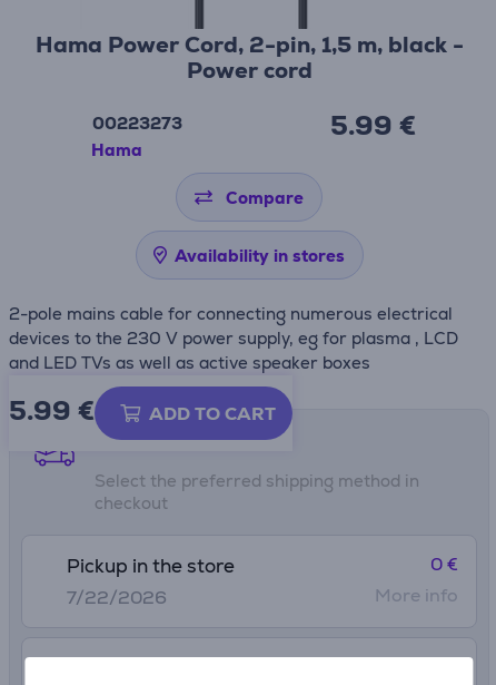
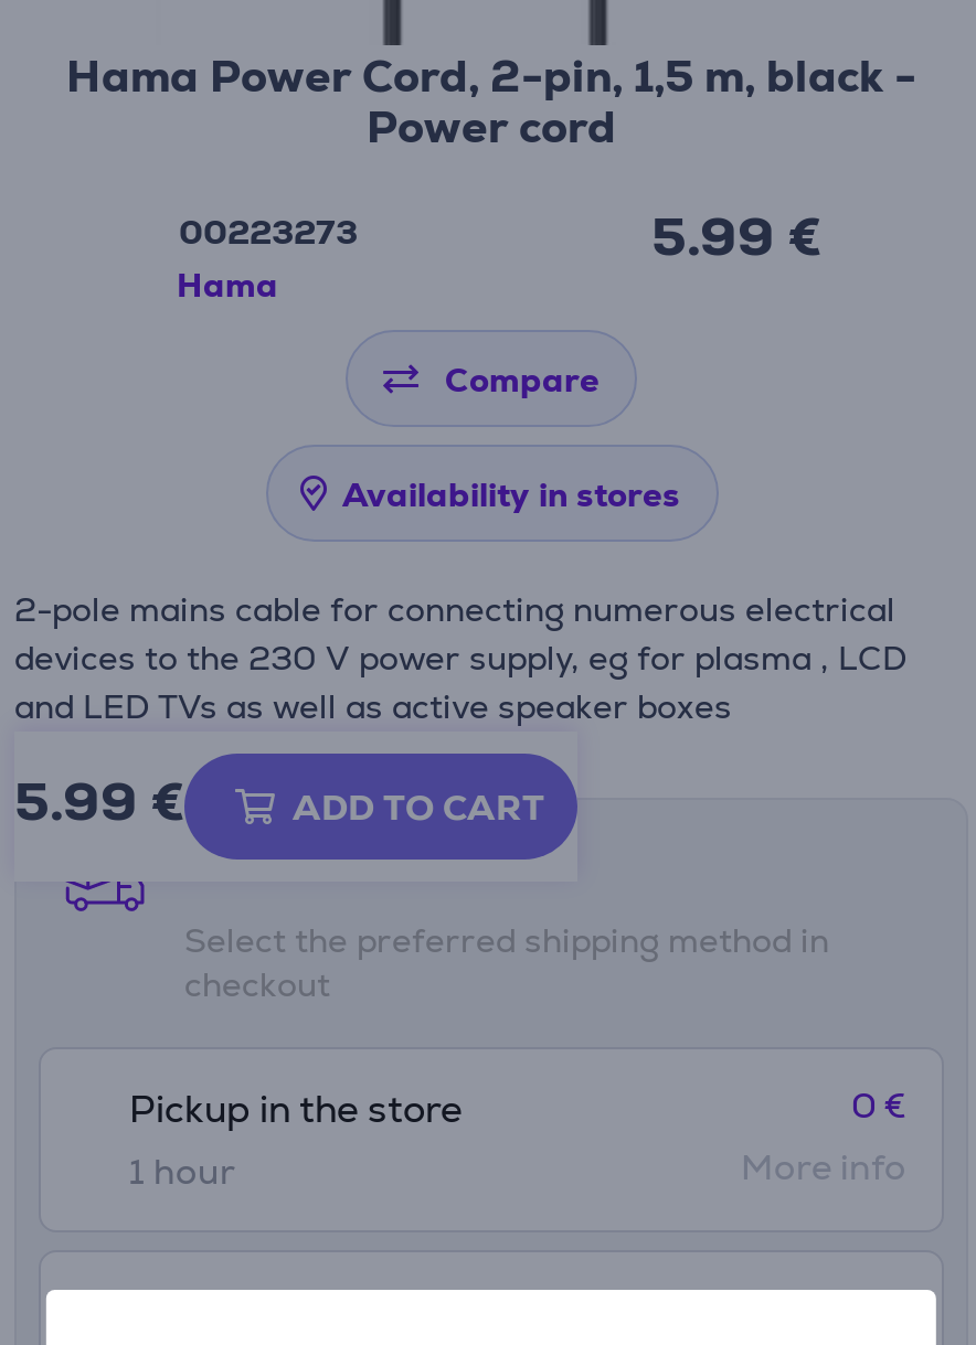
- 7/22/2026
+ 1 hour
